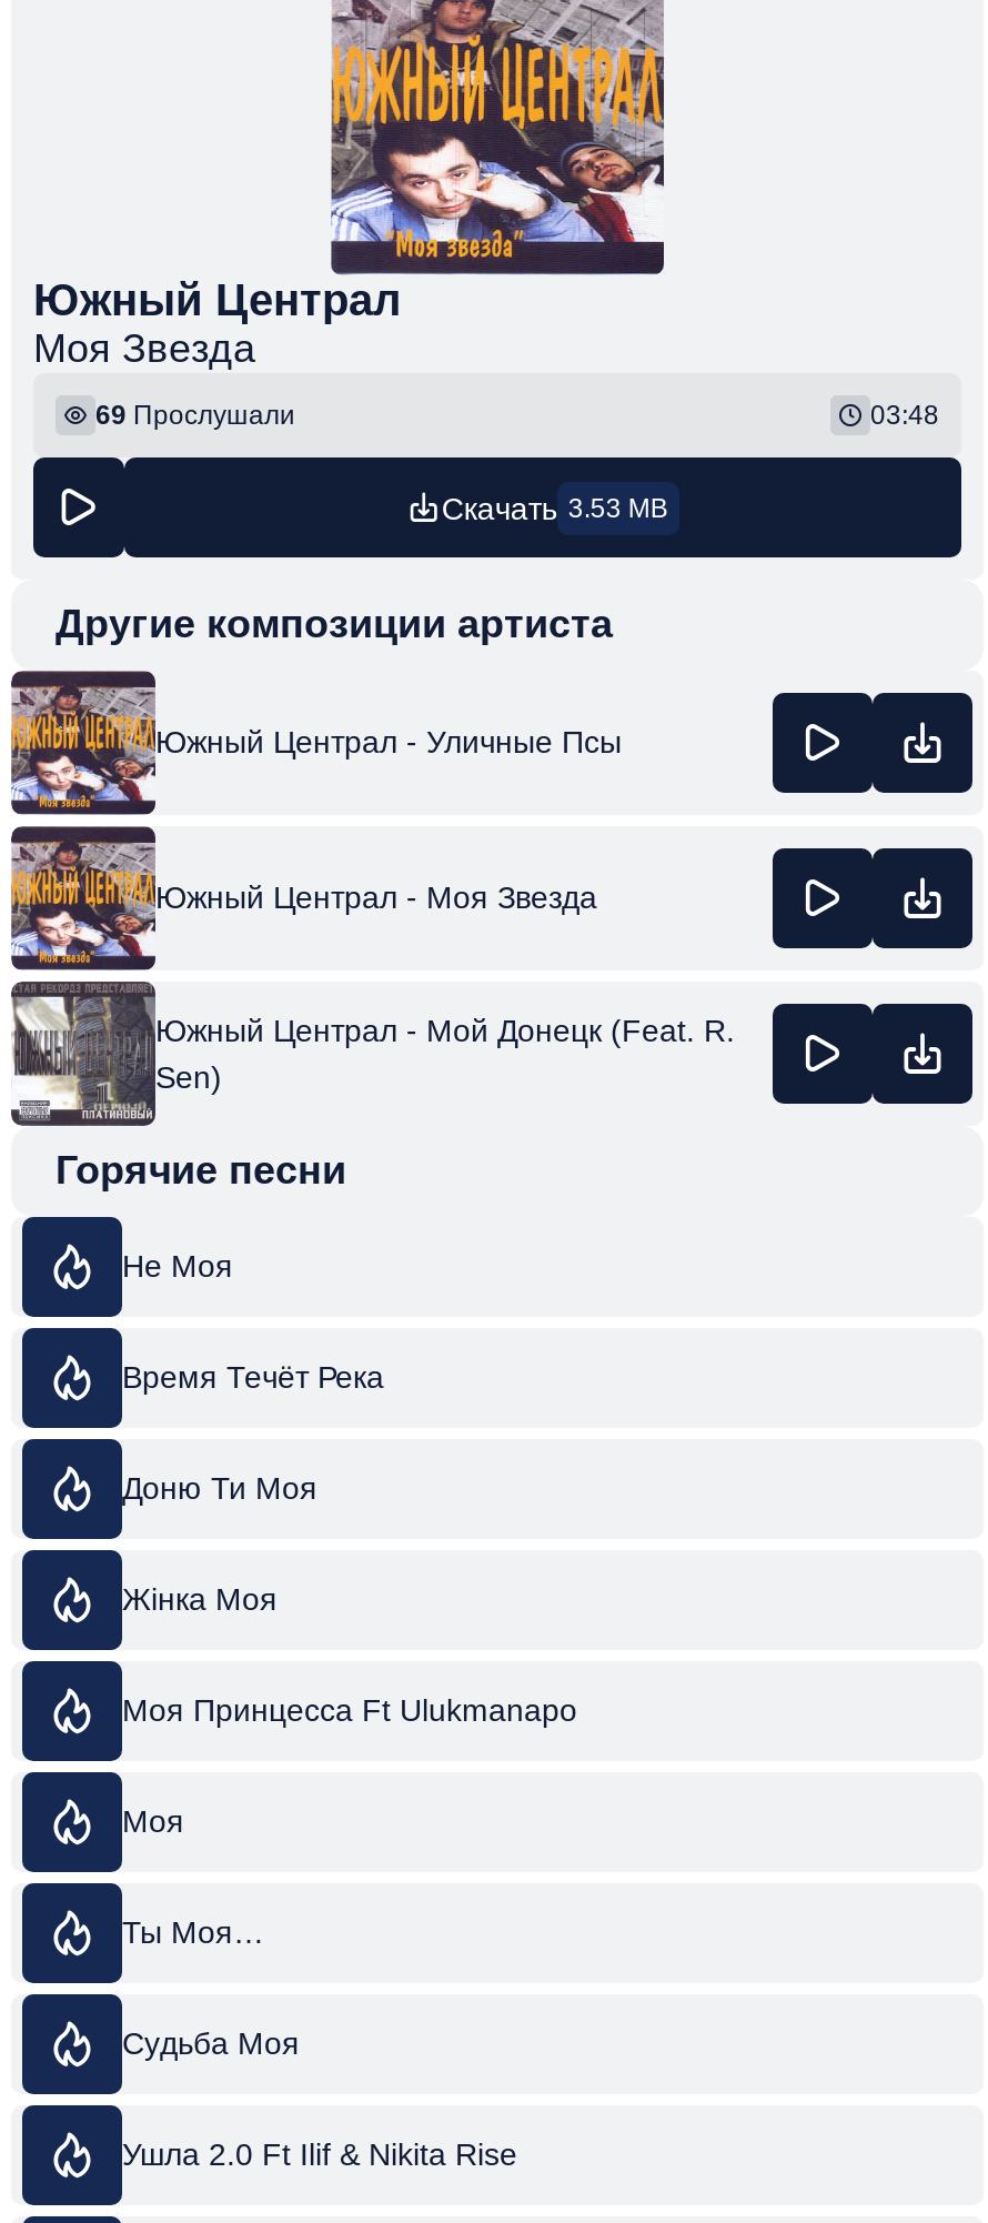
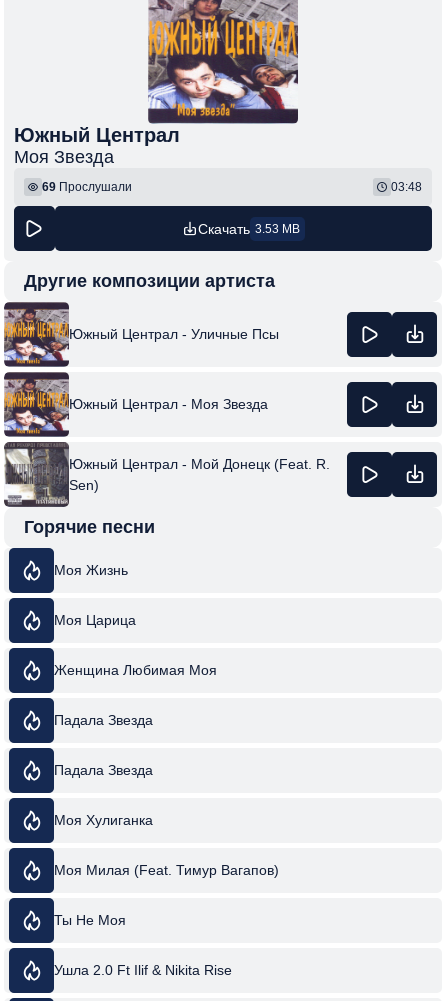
- Не Моя
+ Моя Жизнь

- Время Течёт Река
+ Моя Царица

- Доню Ти Моя
+ Женщина Любимая Моя

- Жінка Моя
+ Падала Звезда

- Моя Принцесса Ft Ulukmanapo
+ Падала Звезда

- Моя
+ Моя Хулиганка

- Ты Моя…
+ Моя Милая (Feat. Тимур Вагапов)

- Судьба Моя
+ Ты Не Моя
